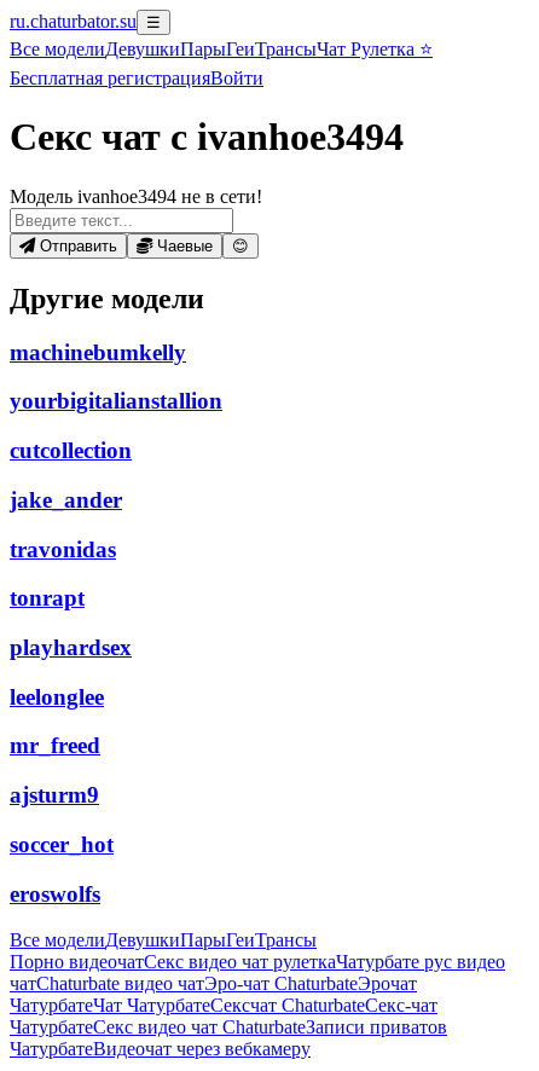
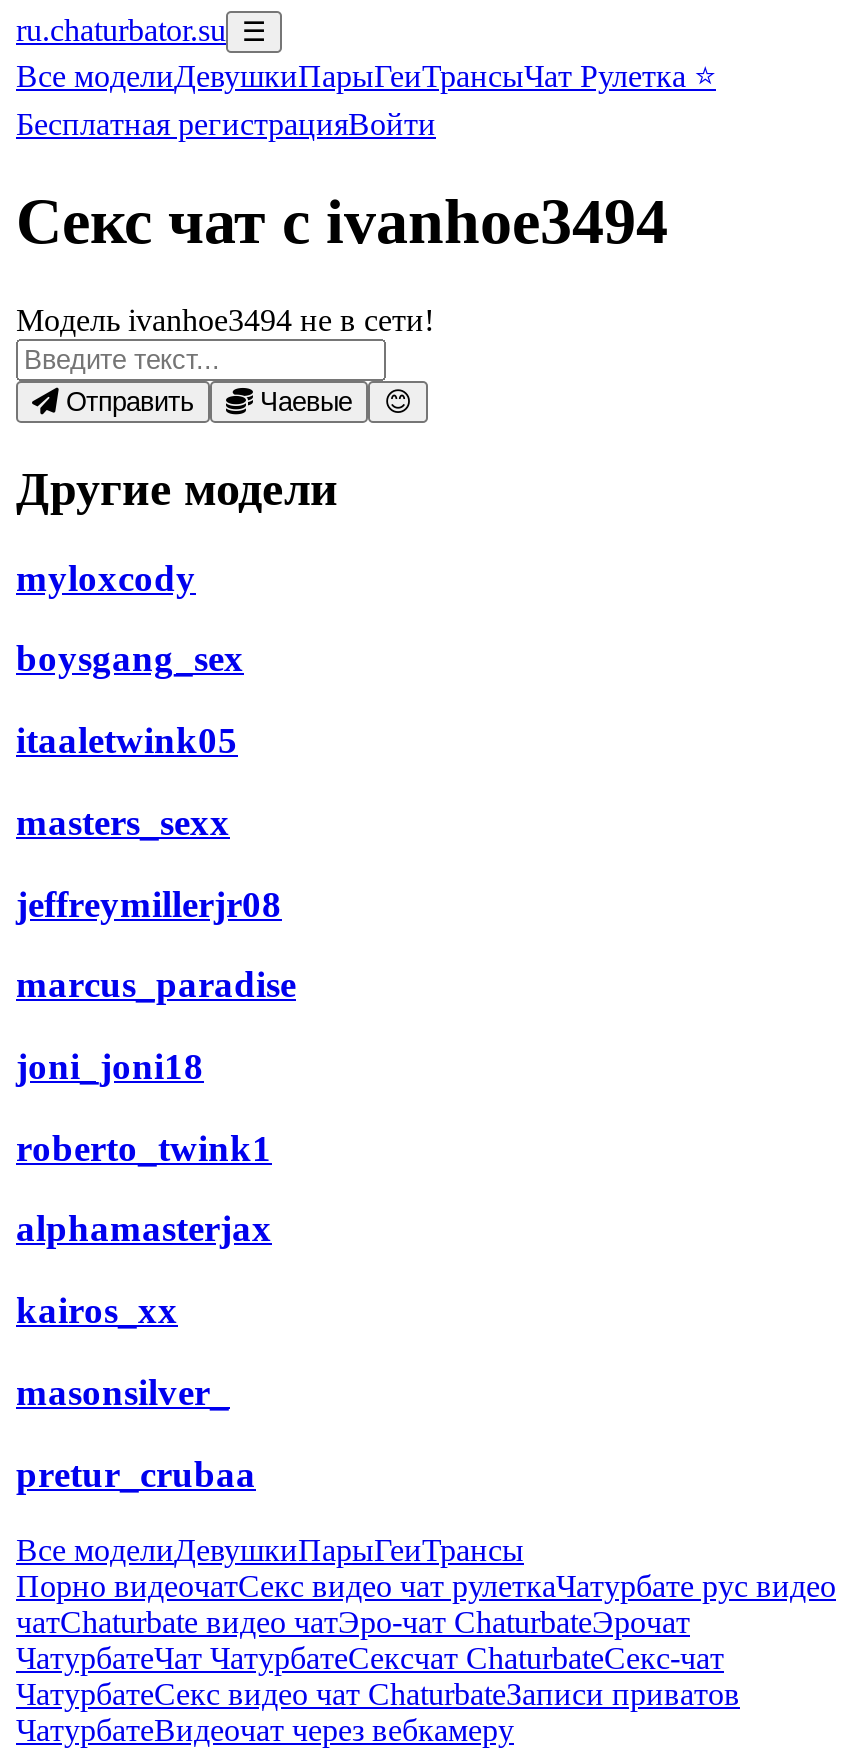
- machinebumkelly
+ myloxcody

- yourbigitalianstallion
+ boysgang_sex

- cutcollection
+ itaaletwink05

- jake_ander
+ masters_sexx

- travonidas
+ jeffreymillerjr08

- tonrapt
+ marcus_paradise

- playhardsex
+ joni_joni18

- leelonglee
+ roberto_twink1

- mr_freed
+ alphamasterjax

- ajsturm9
+ kairos_xx

- soccer_hot
+ masonsilver_

- eroswolfs
+ pretur_crubaa
